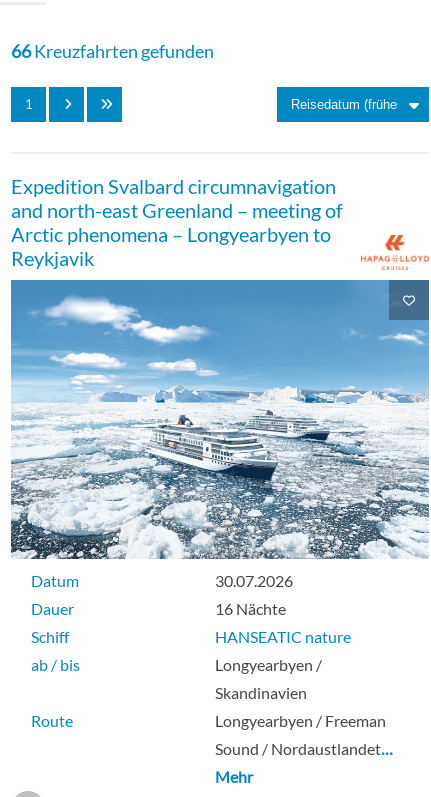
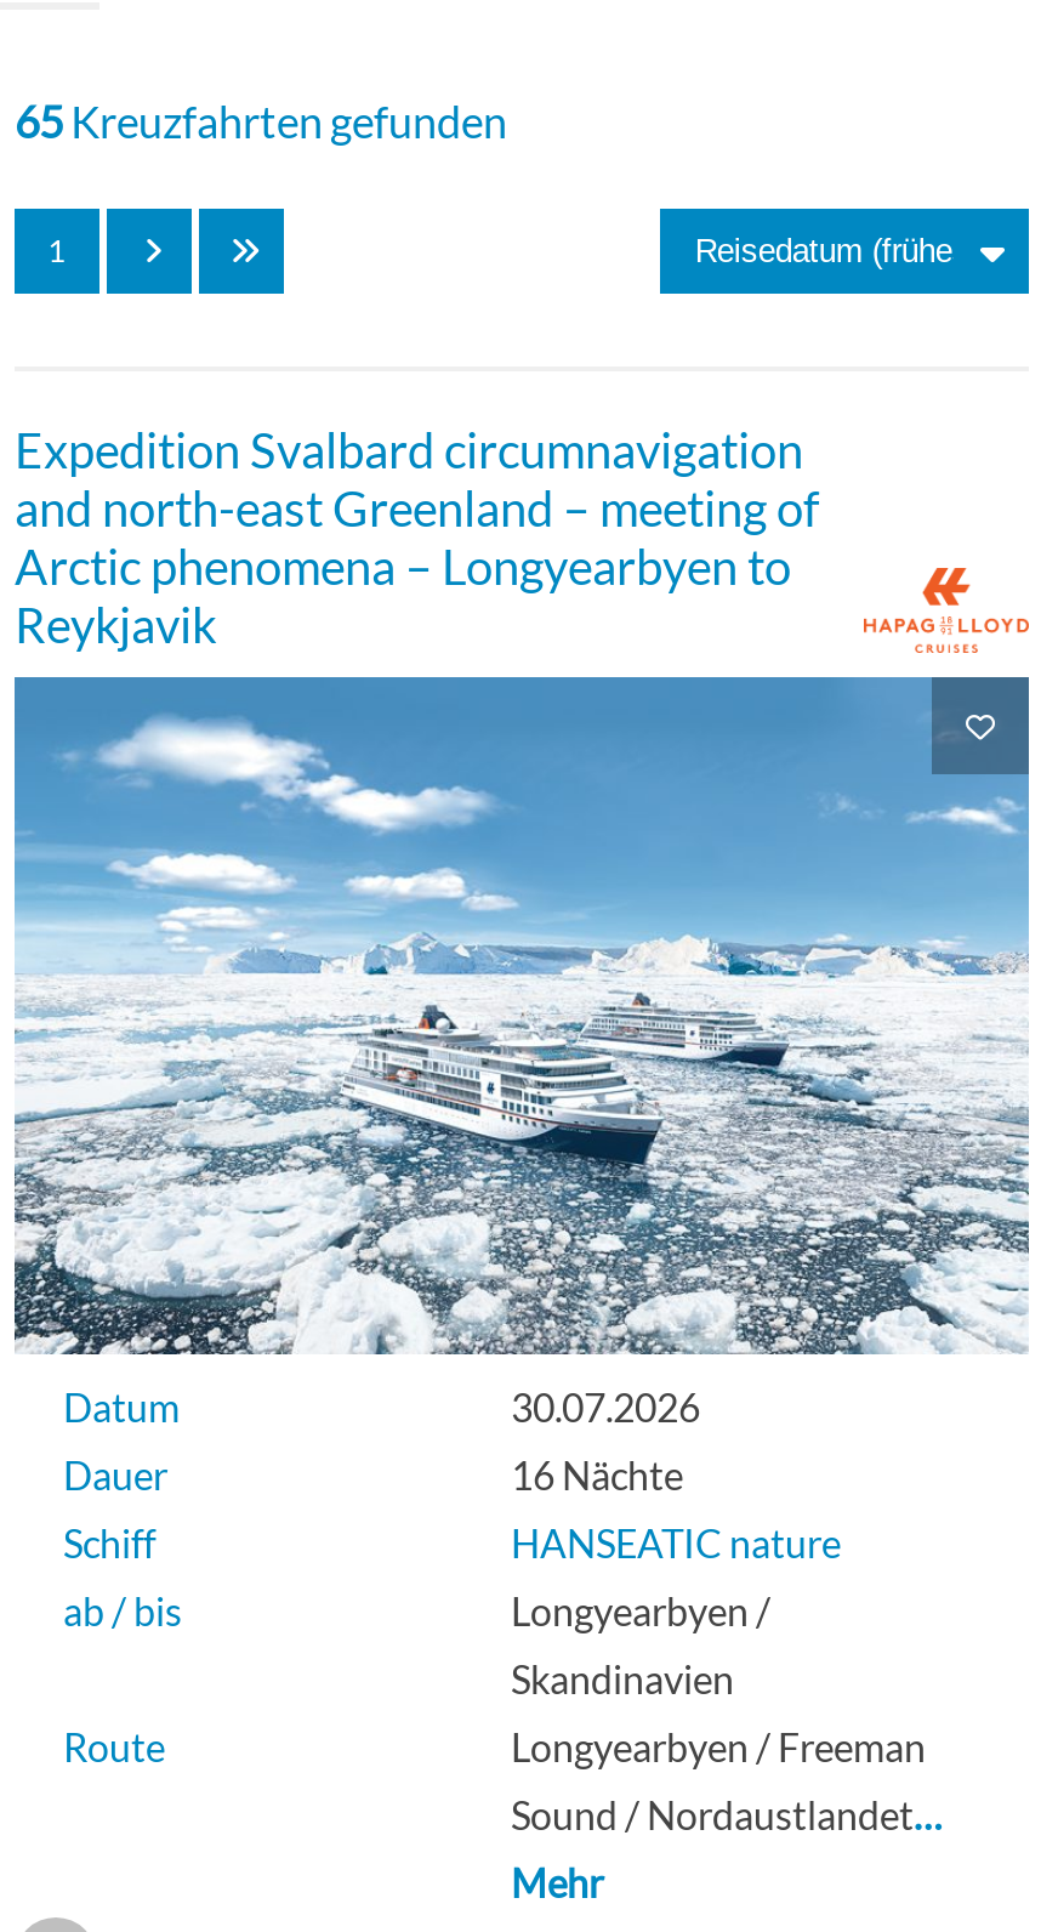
- 66 Kreuzfahrten gefunden
+ 65 Kreuzfahrten gefunden
